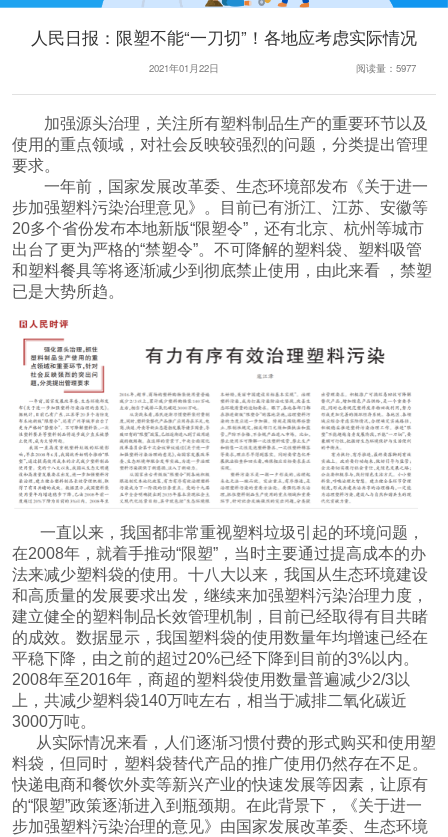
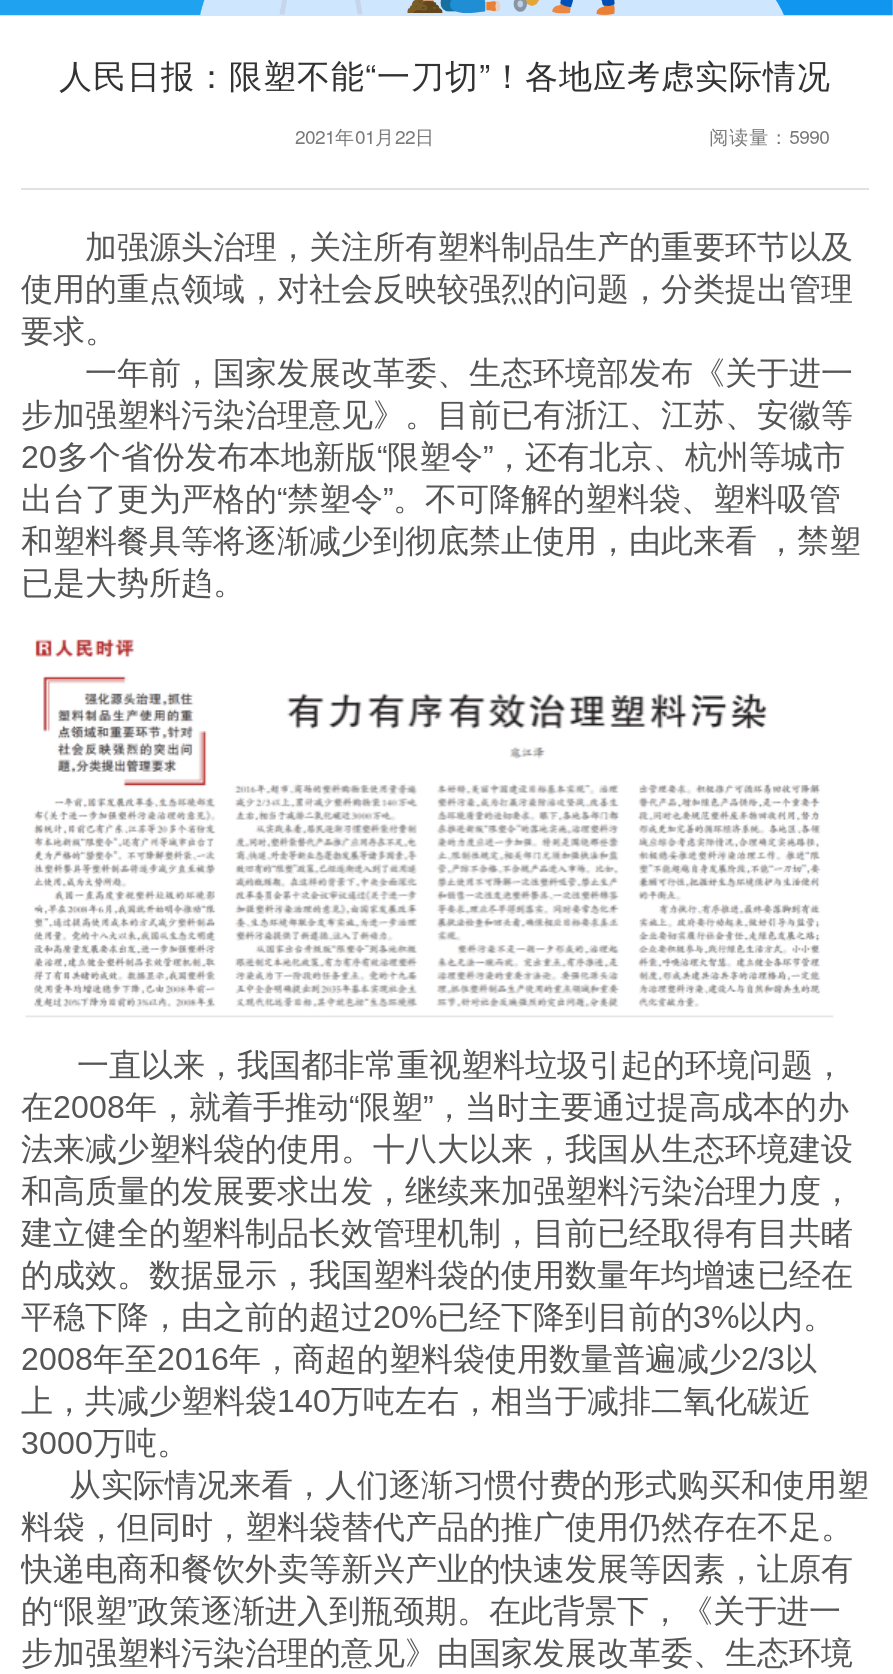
- 阅读量：5977
+ 阅读量：5990
